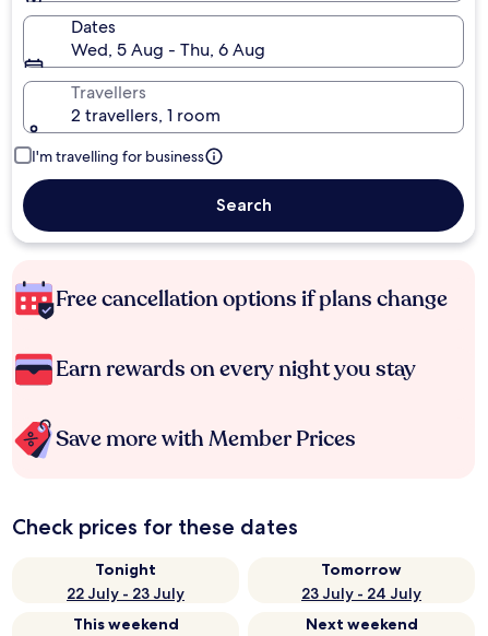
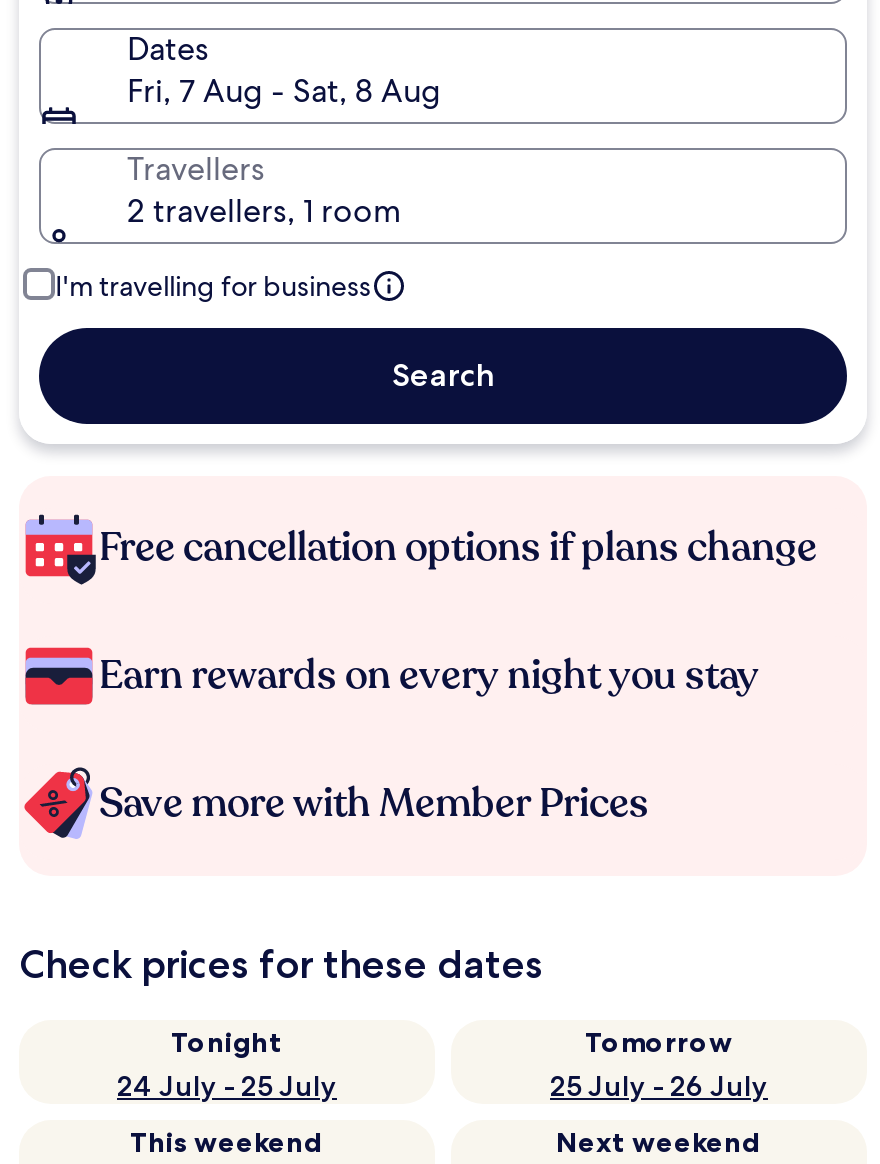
- Wed, 5 Aug - Thu, 6 Aug
+ Fri, 7 Aug - Sat, 8 Aug

- 22 July - 23 July
+ 24 July - 25 July

- 23 July - 24 July
+ 25 July - 26 July
